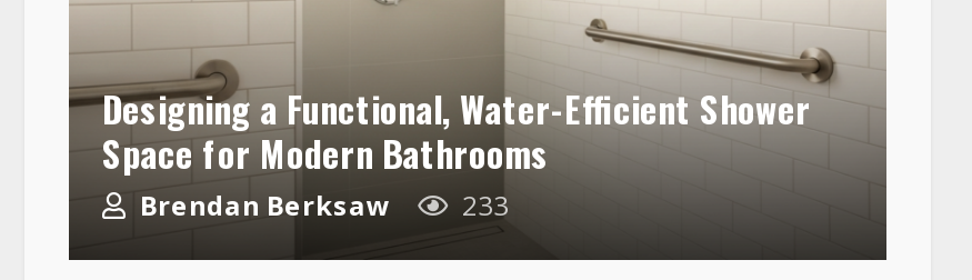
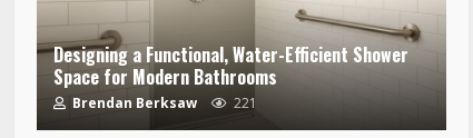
- Brendan Berksaw 233
+ Brendan Berksaw 221
